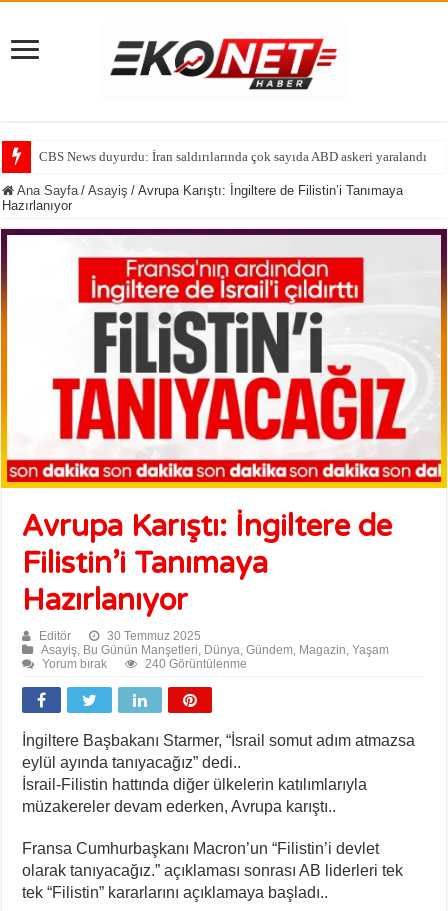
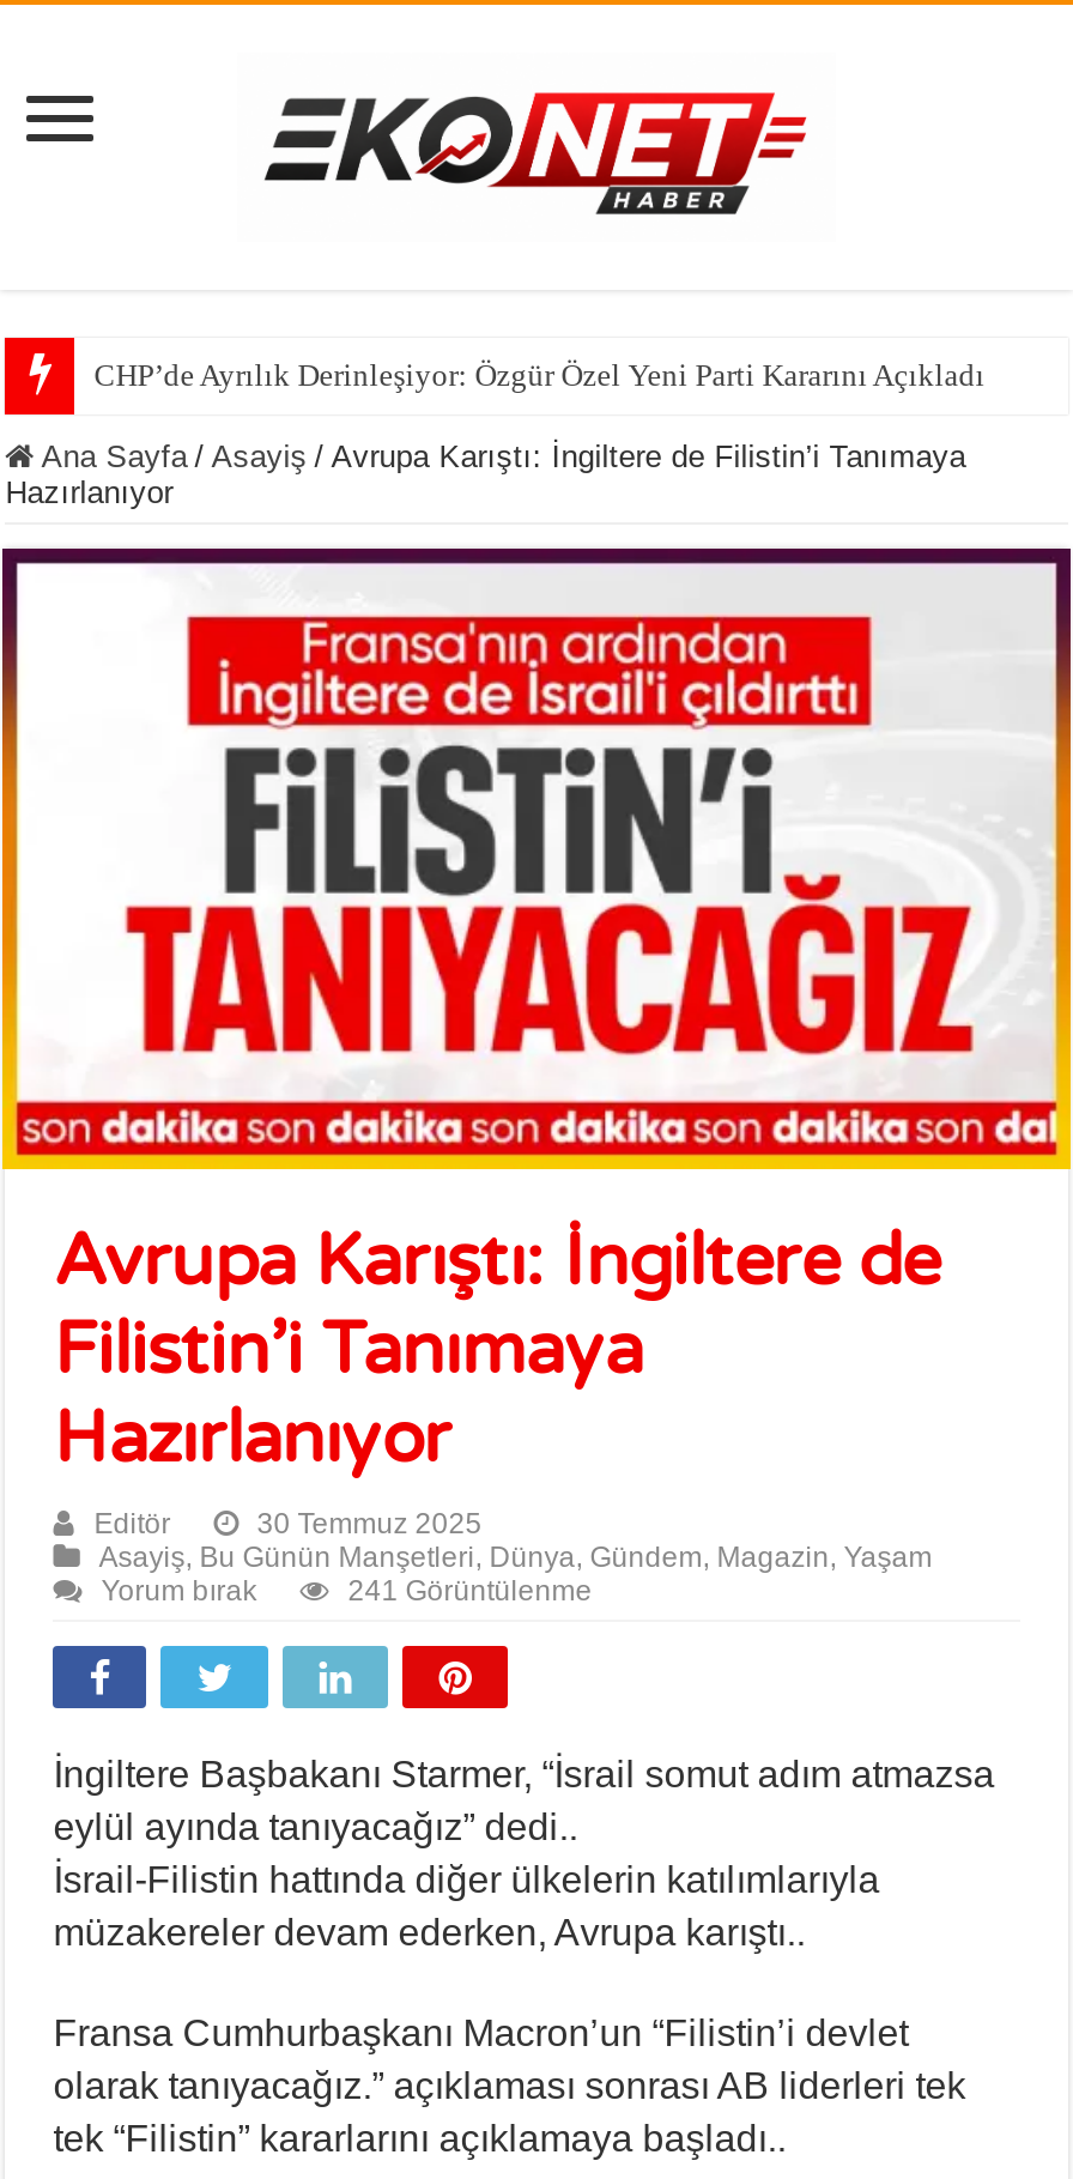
- CBS News duyurdu: İran saldırılarında çok sayıda ABD askeri yaralandı
+ CHP’de Ayrılık Derinleşiyor: Özgür Özel Yeni Parti Kararını Açıkladı

- 240 Görüntülenme
+ 241 Görüntülenme
